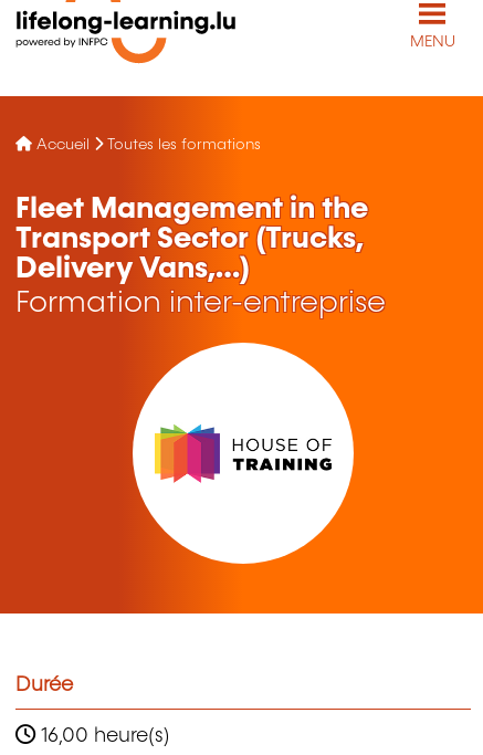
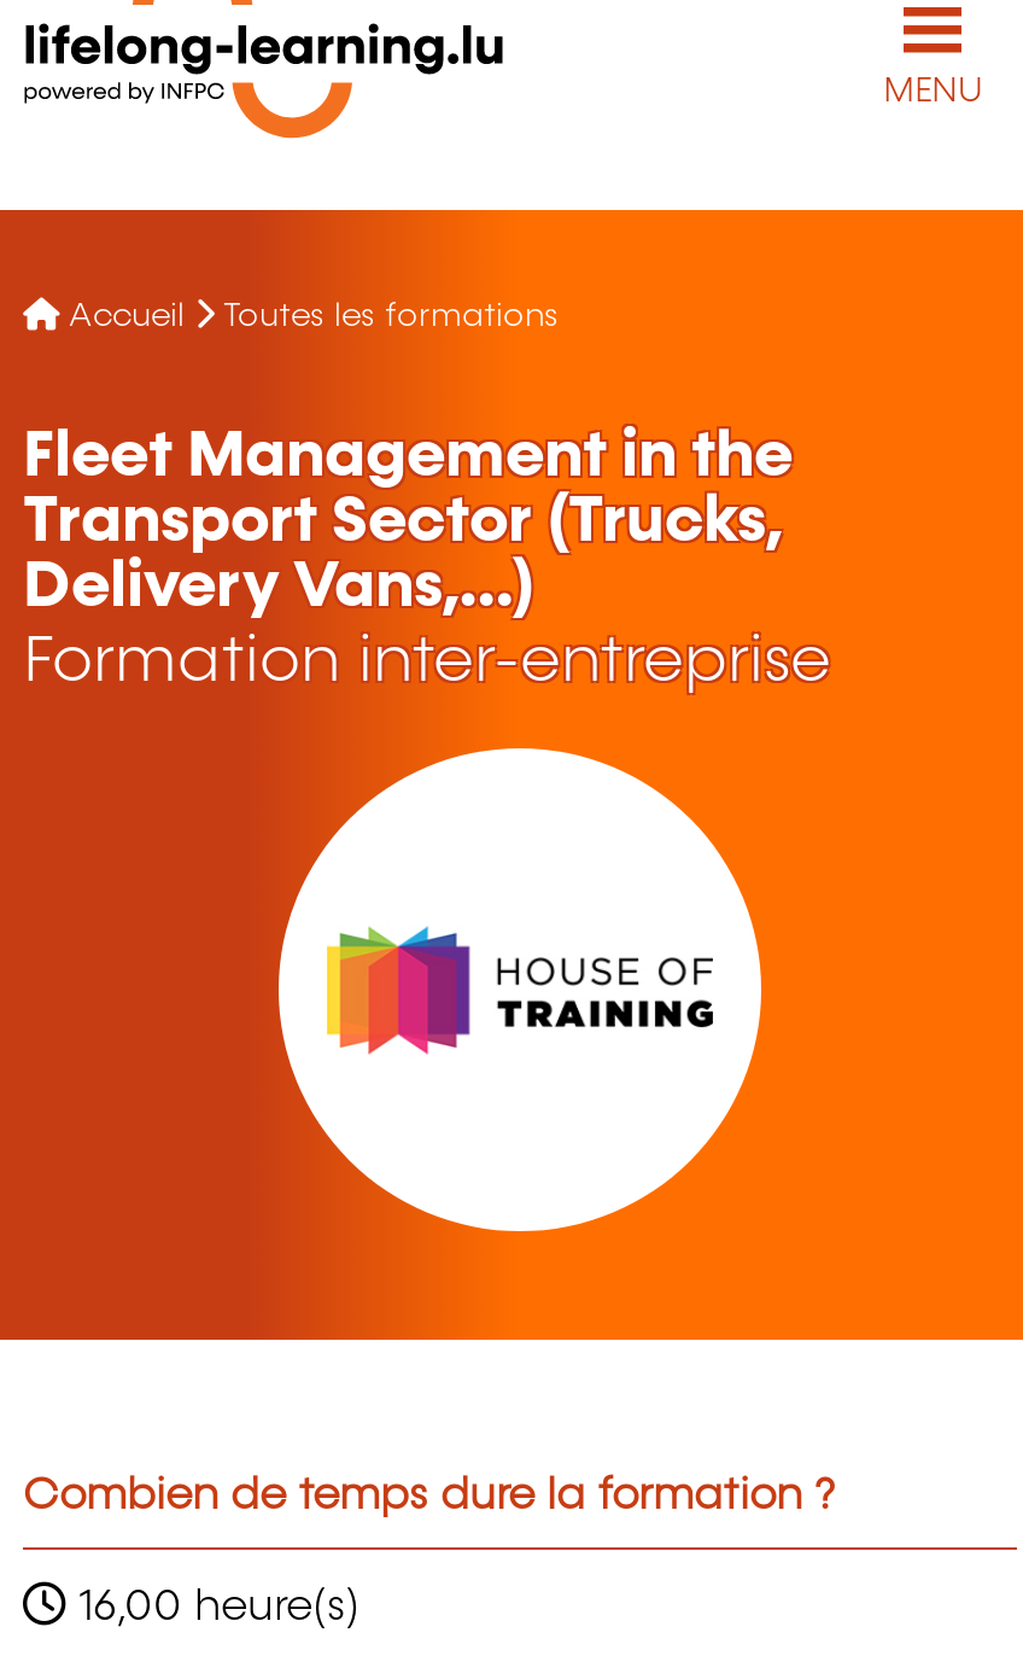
- Durée
+ Combien de temps dure la formation ?
